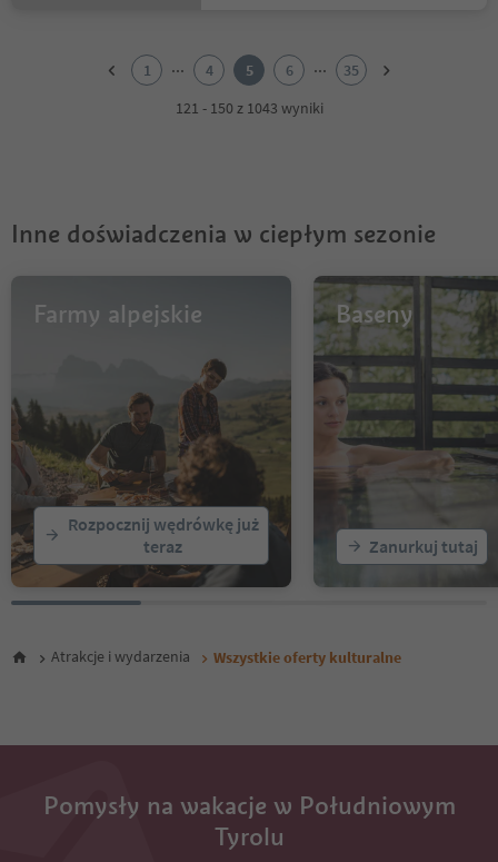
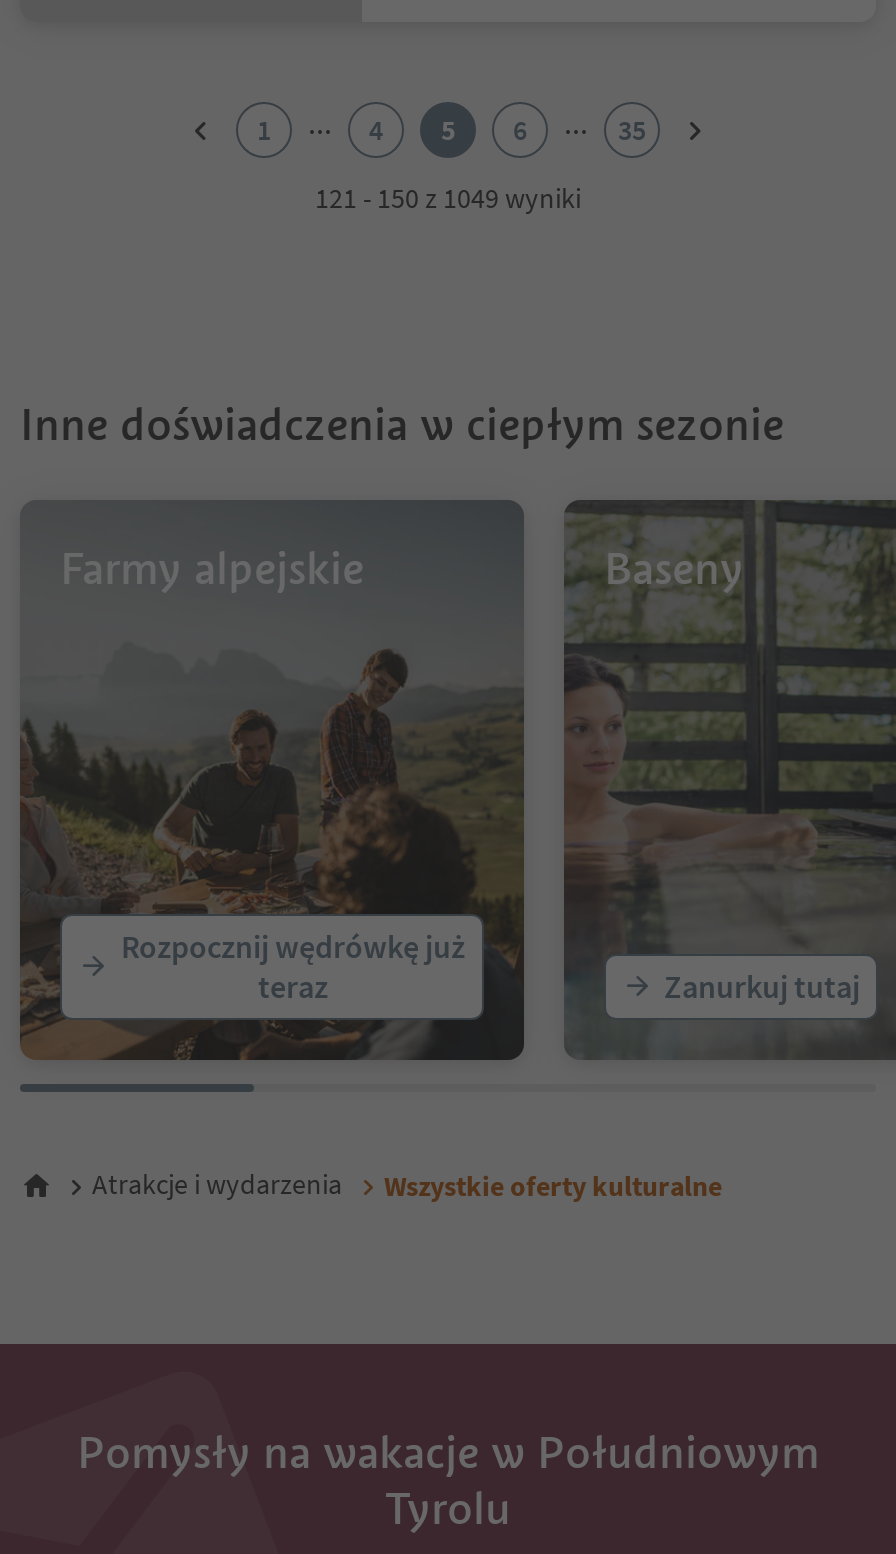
- 121 - 150 z 1043 wyniki
+ 121 - 150 z 1049 wyniki
